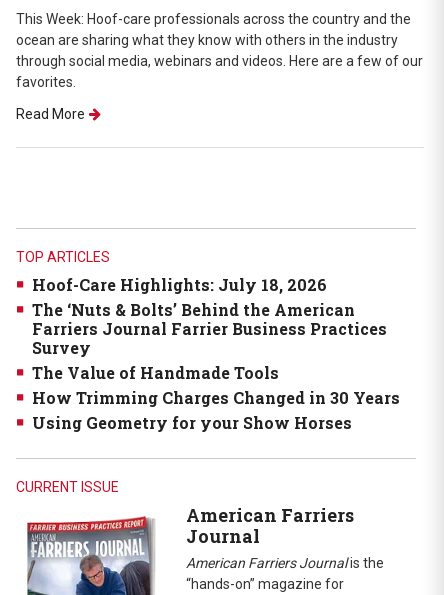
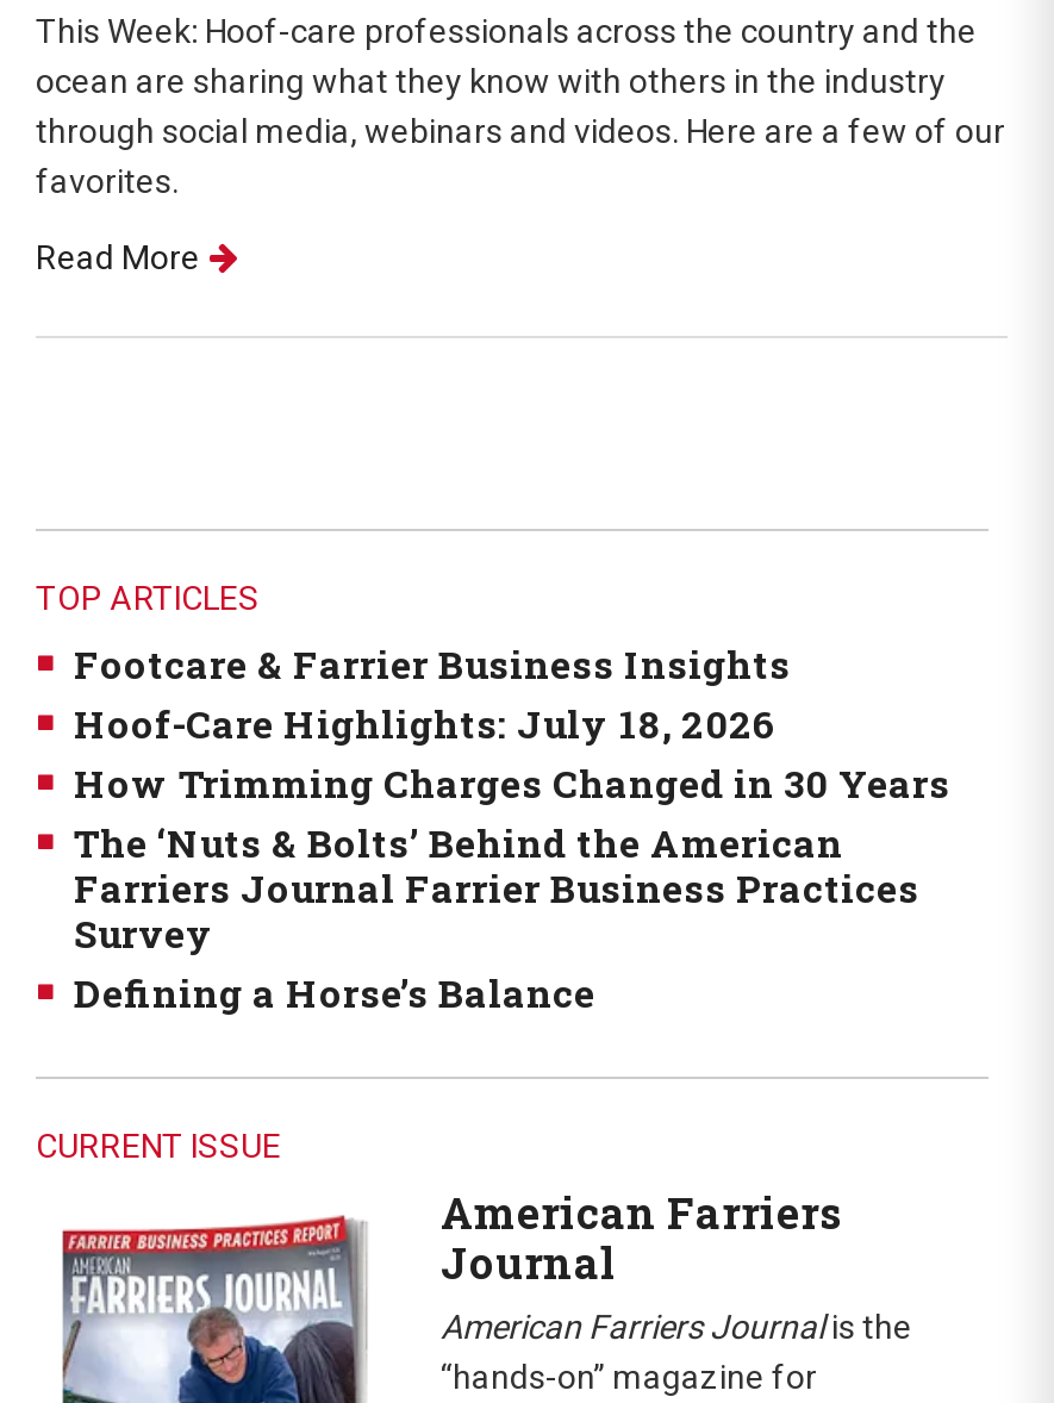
+ Footcare & Farrier Business Insights

moved down: Hoof-Care Highlights: July 18, 2026

moved down: The ‘Nuts & Bolts’ Behind the American | Farriers Journal Farrier Business Practices | Survey

- The Value of Handmade Tools
- Using Geometry for your Show Horses
+ Defining a Horse’s Balance

moved up: How Trimming Charges Changed in 30 Years
